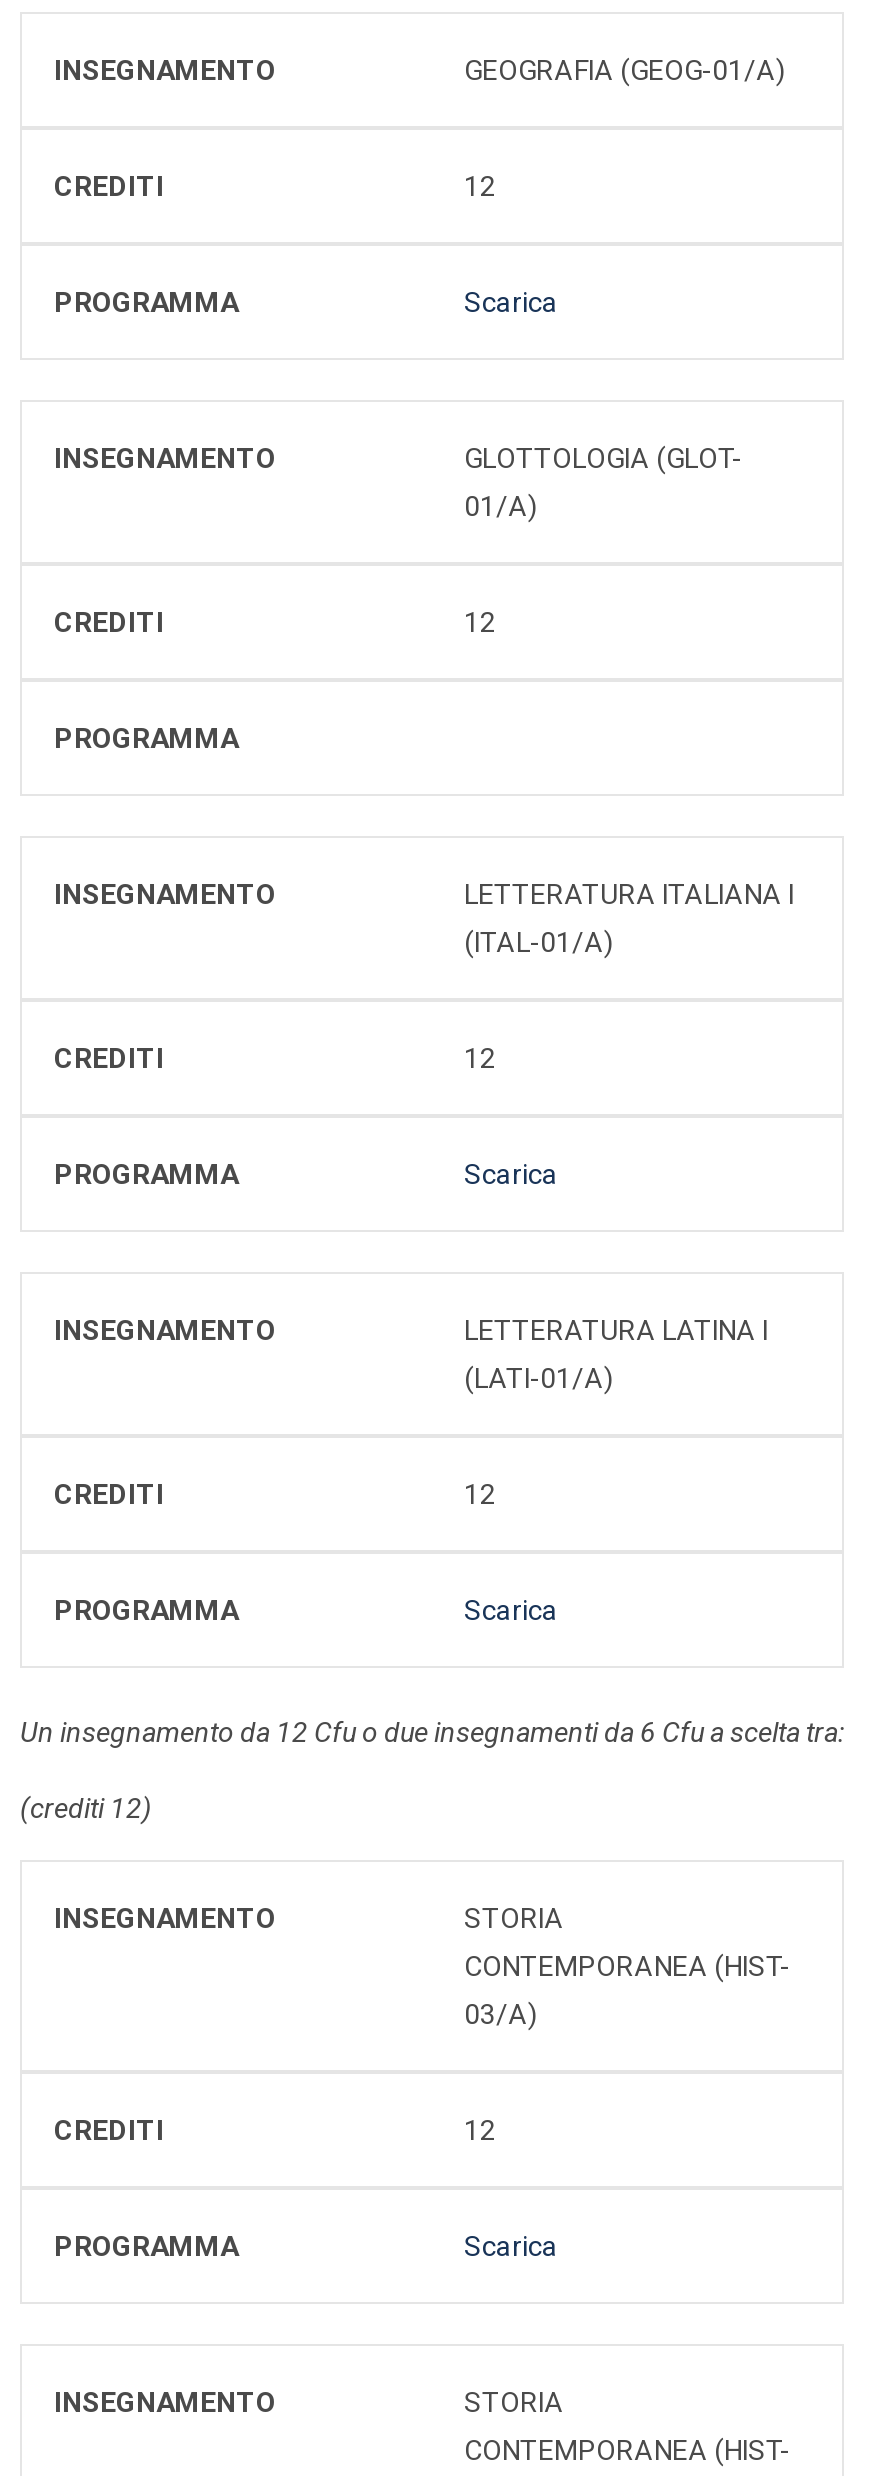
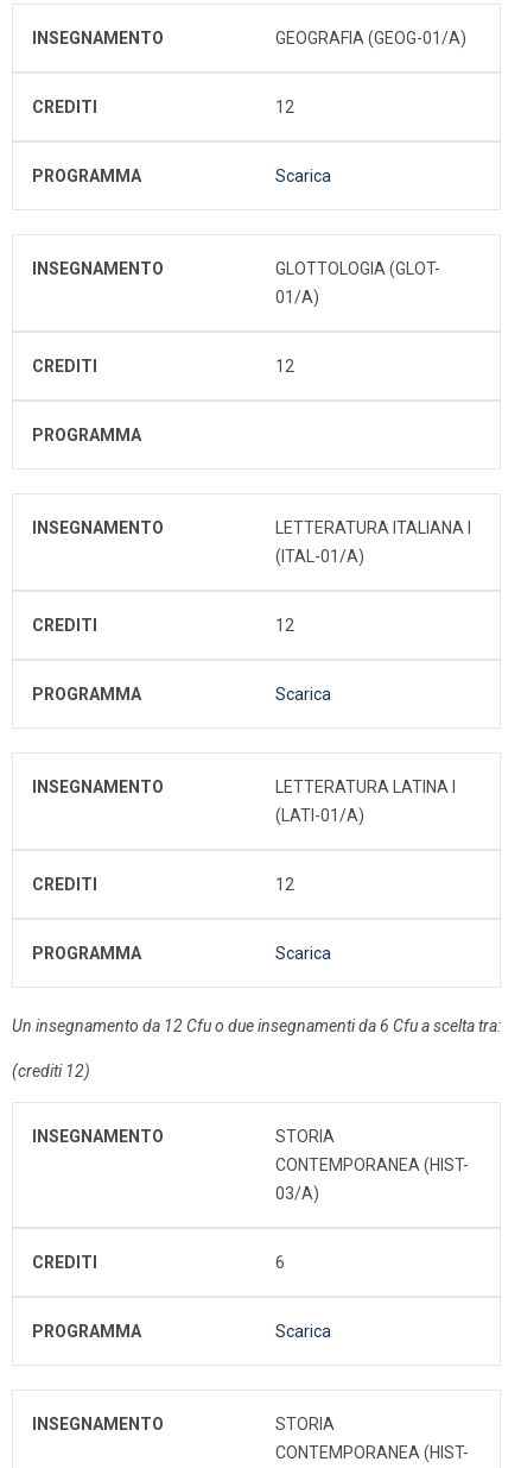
- 12
+ 6
